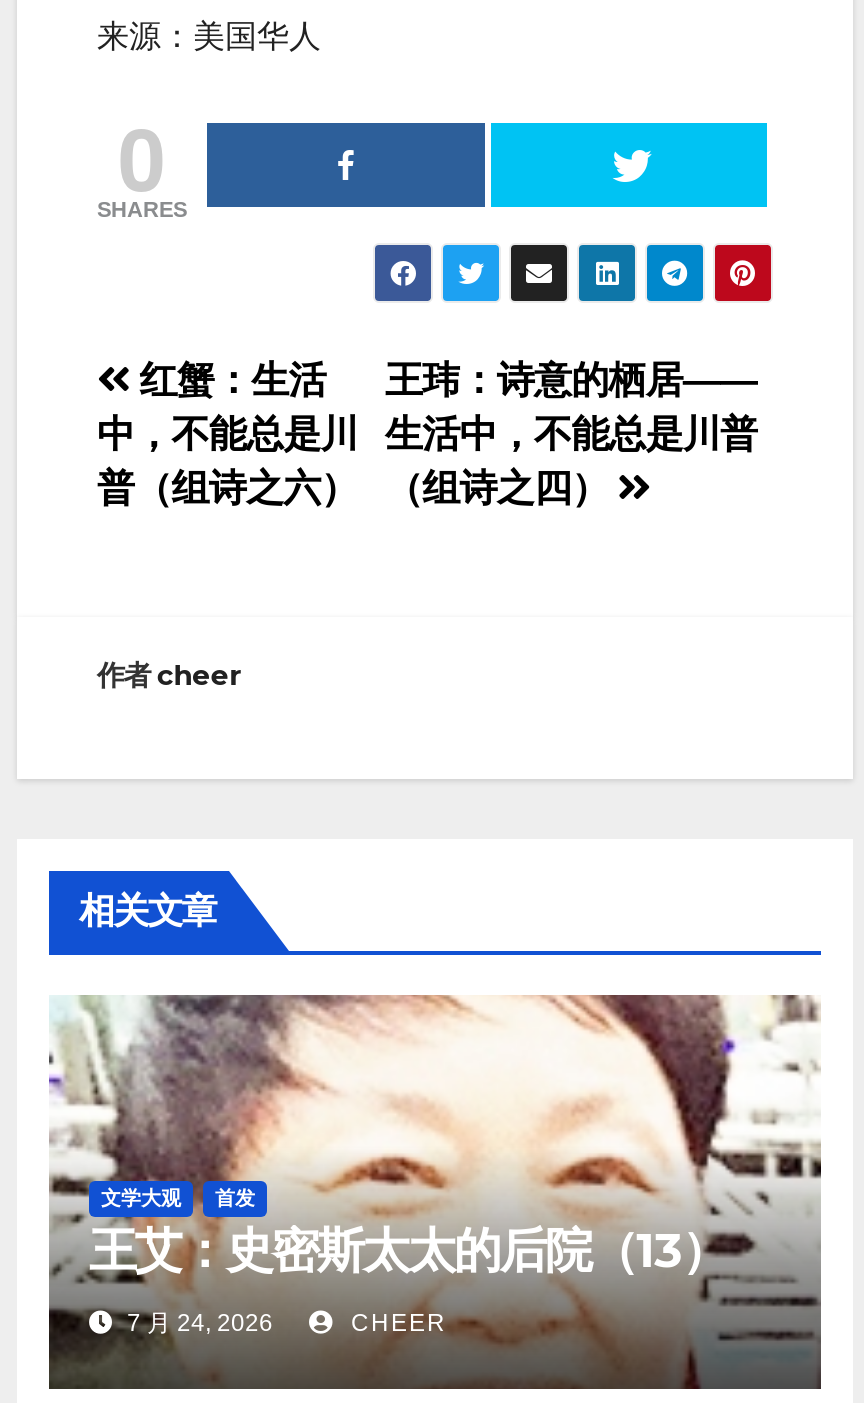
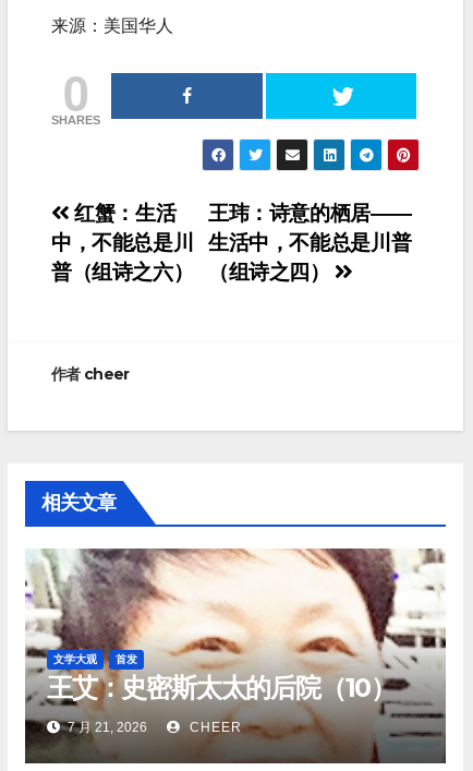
- 王艾：史密斯太太的后院（13）
+ 王艾：史密斯太太的后院（10）

- 7 月 24, 2026
+ 7 月 21, 2026
